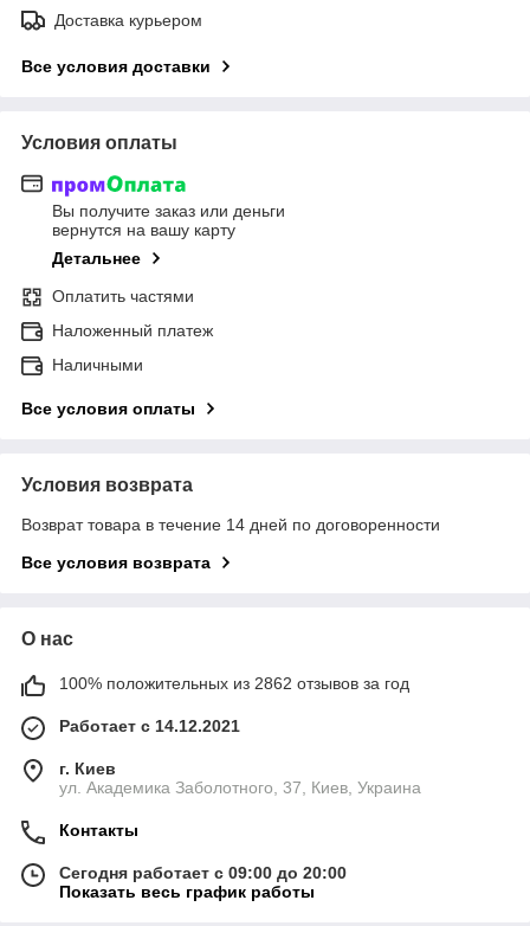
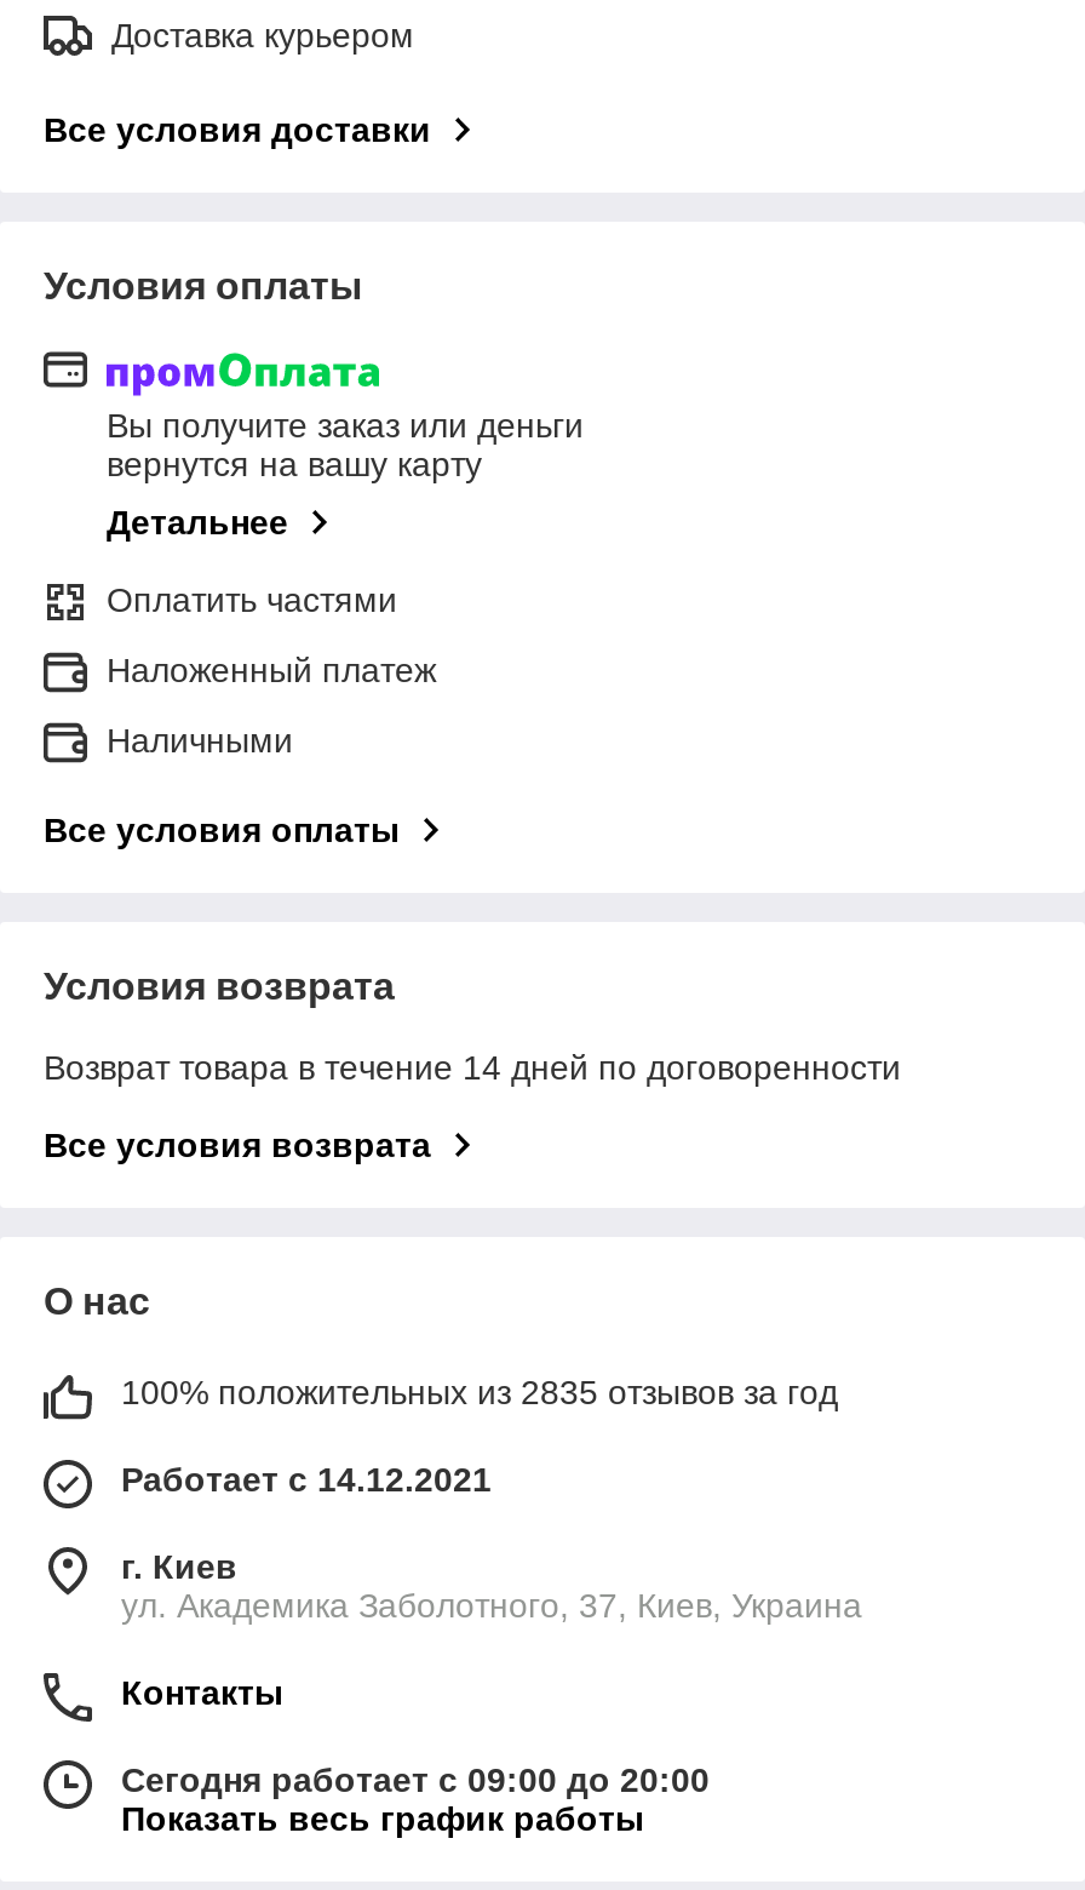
- 100% положительных из 2862 отзывов за год
+ 100% положительных из 2835 отзывов за год
